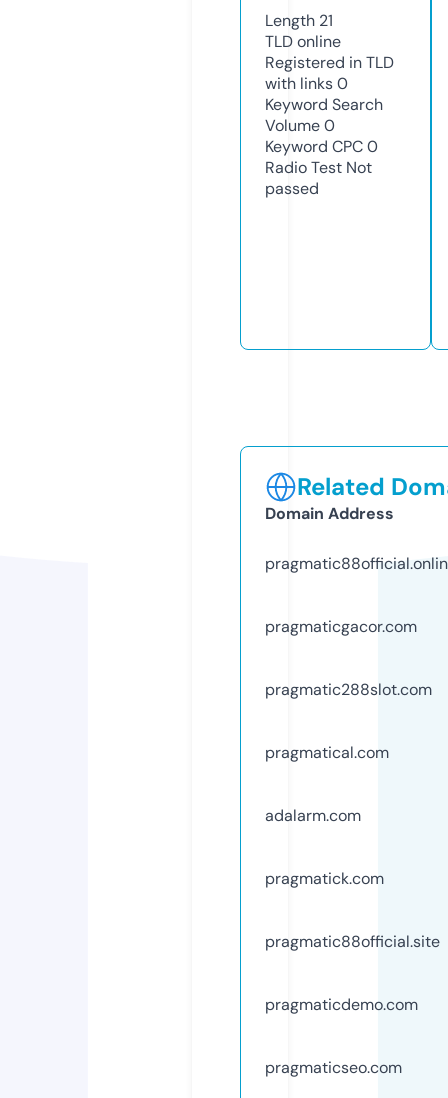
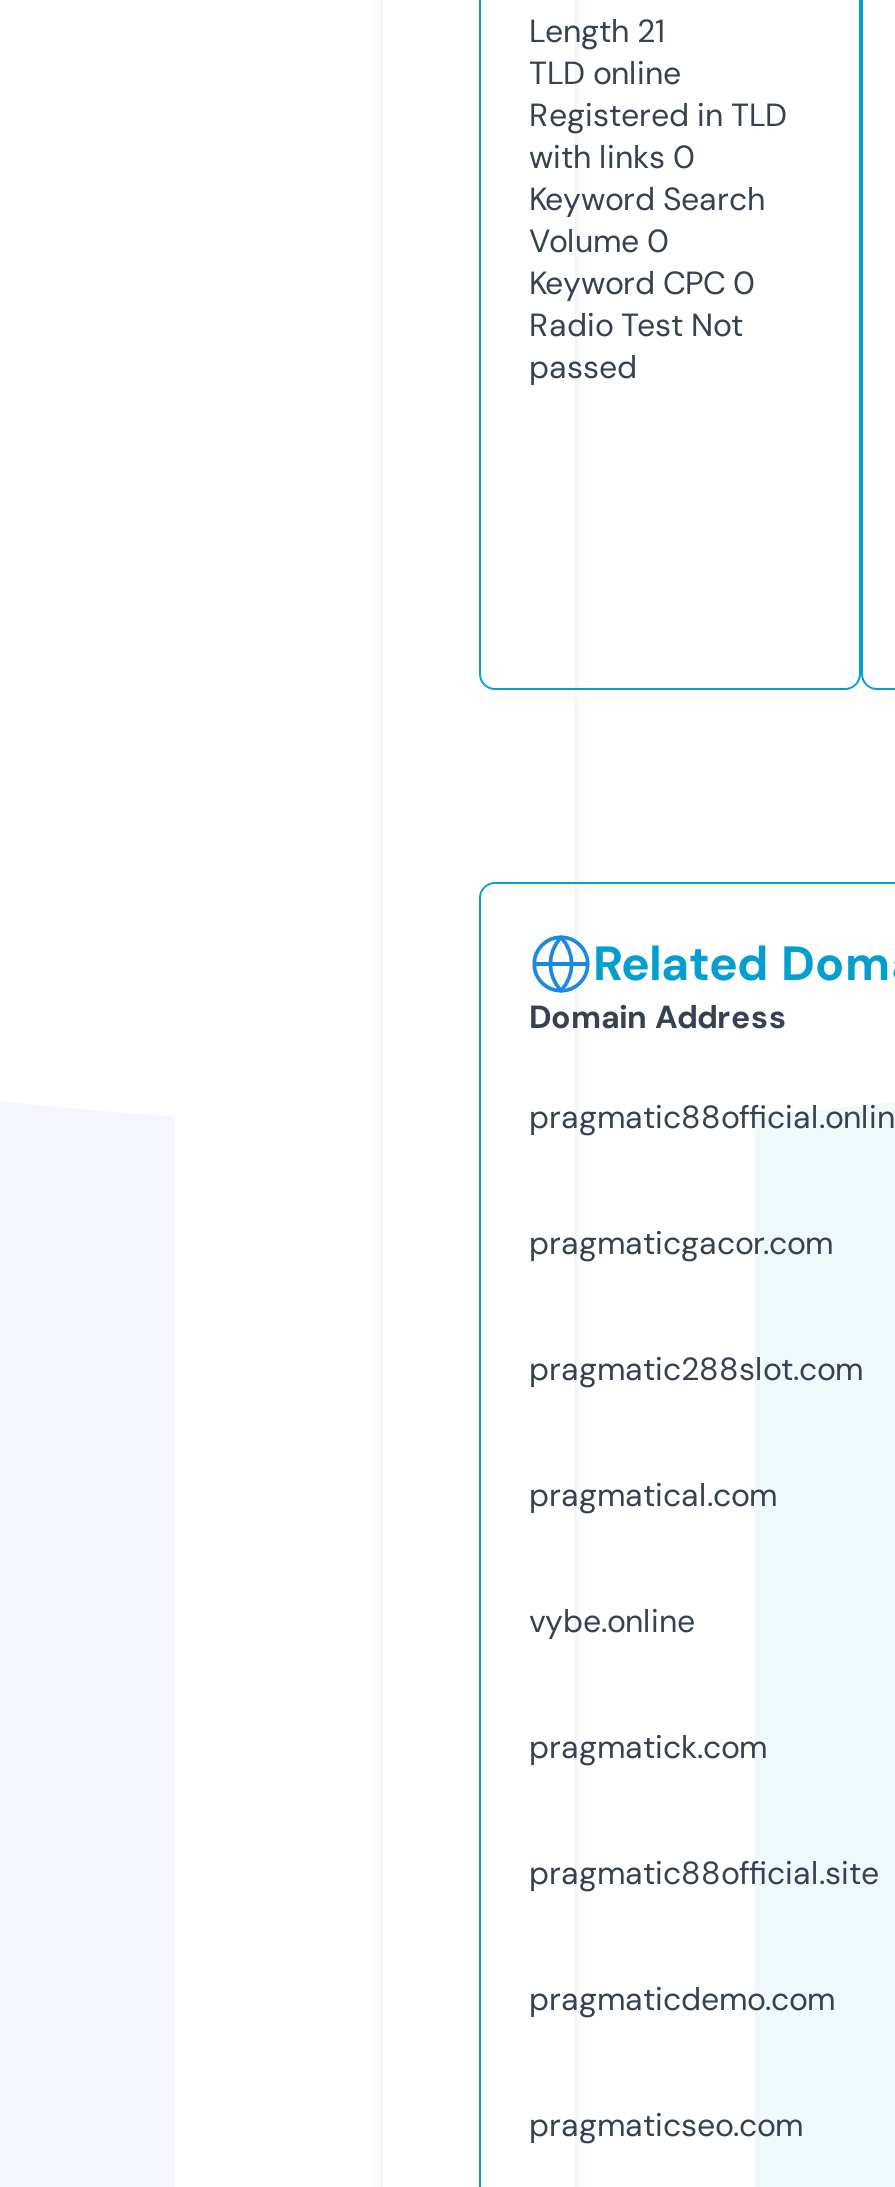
- adalarm.com
+ vybe.online
